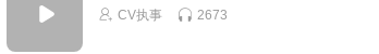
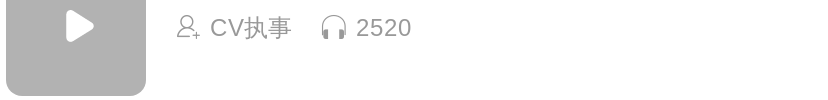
- 2673
+ 2520
